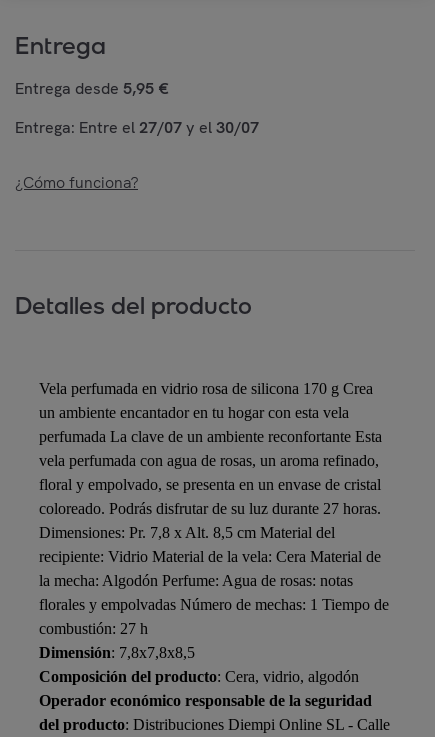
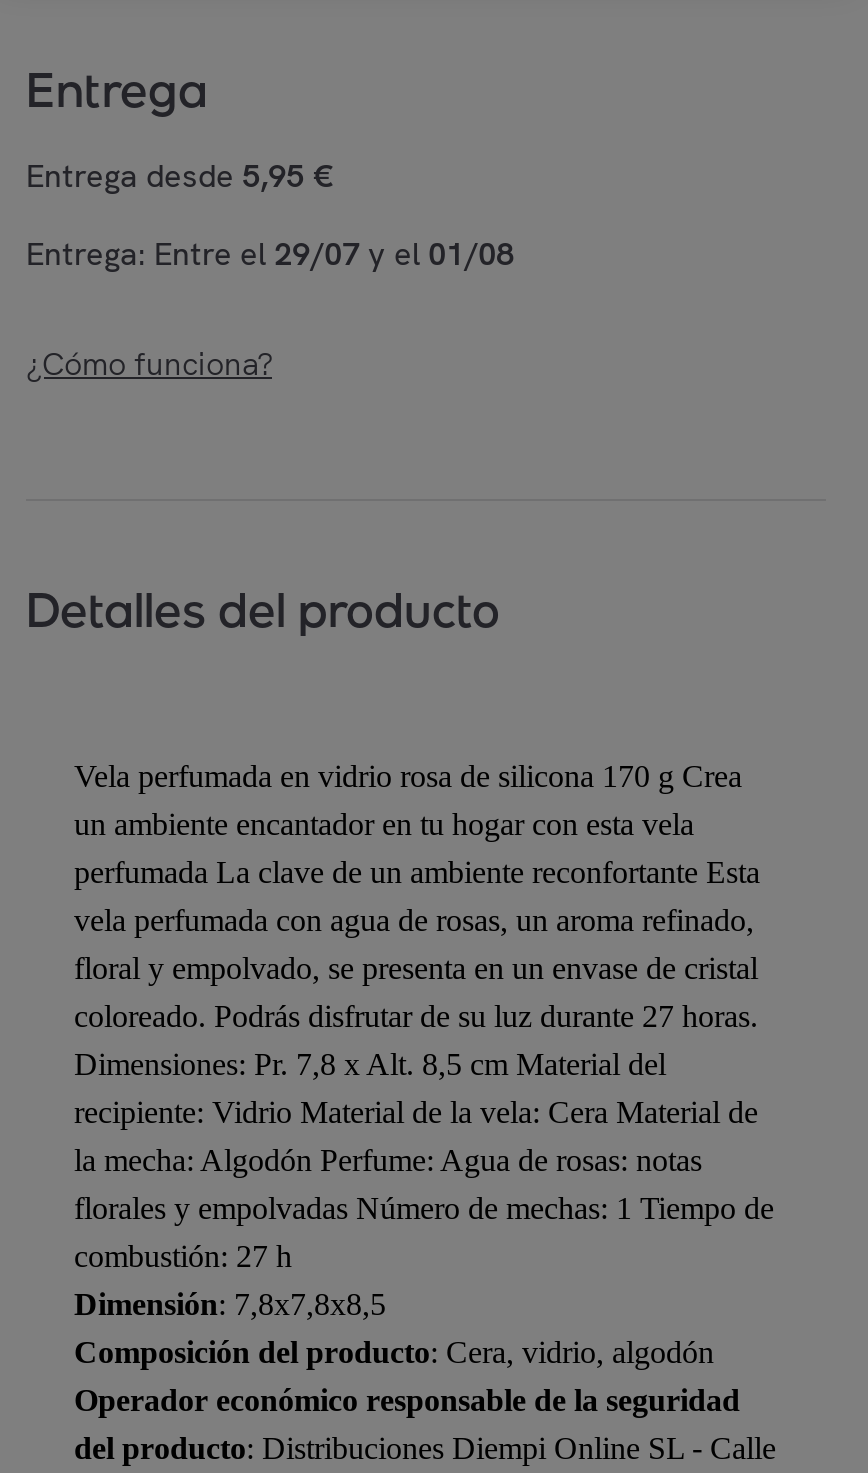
- Entrega: Entre el 27/07 y el 30/07
+ Entrega: Entre el 29/07 y el 01/08
